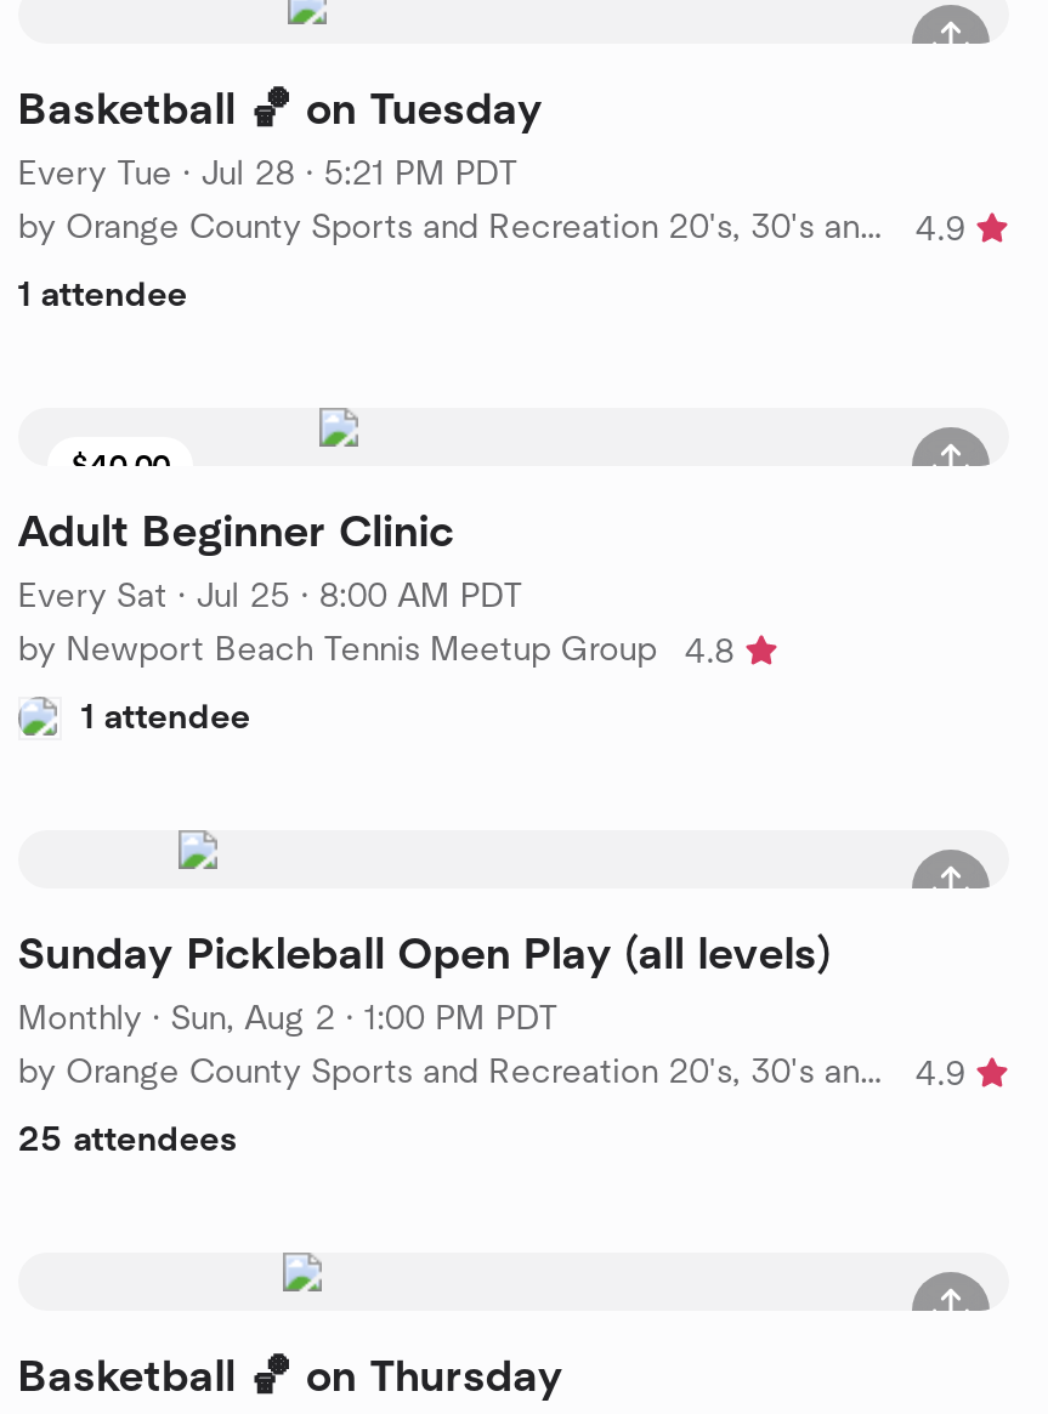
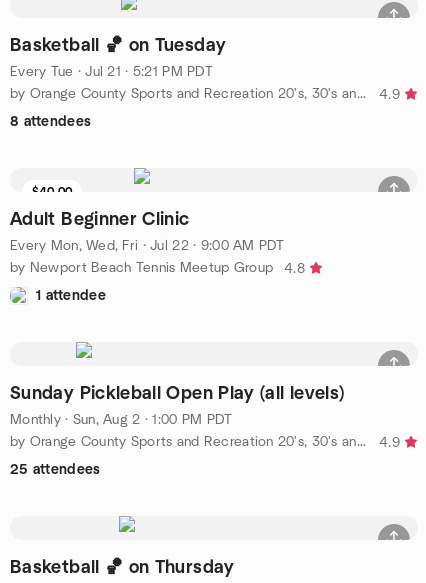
- Every Tue · Jul 28 · 5:21 PM PDT
+ Every Tue · Jul 21 · 5:21 PM PDT

- 1 attendee
+ 8 attendees

- Every Sat · Jul 25 · 8:00 AM PDT
+ Every Mon, Wed, Fri · Jul 22 · 9:00 AM PDT
